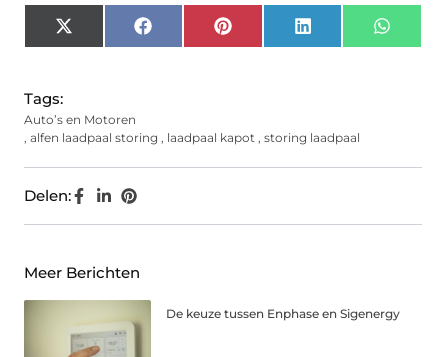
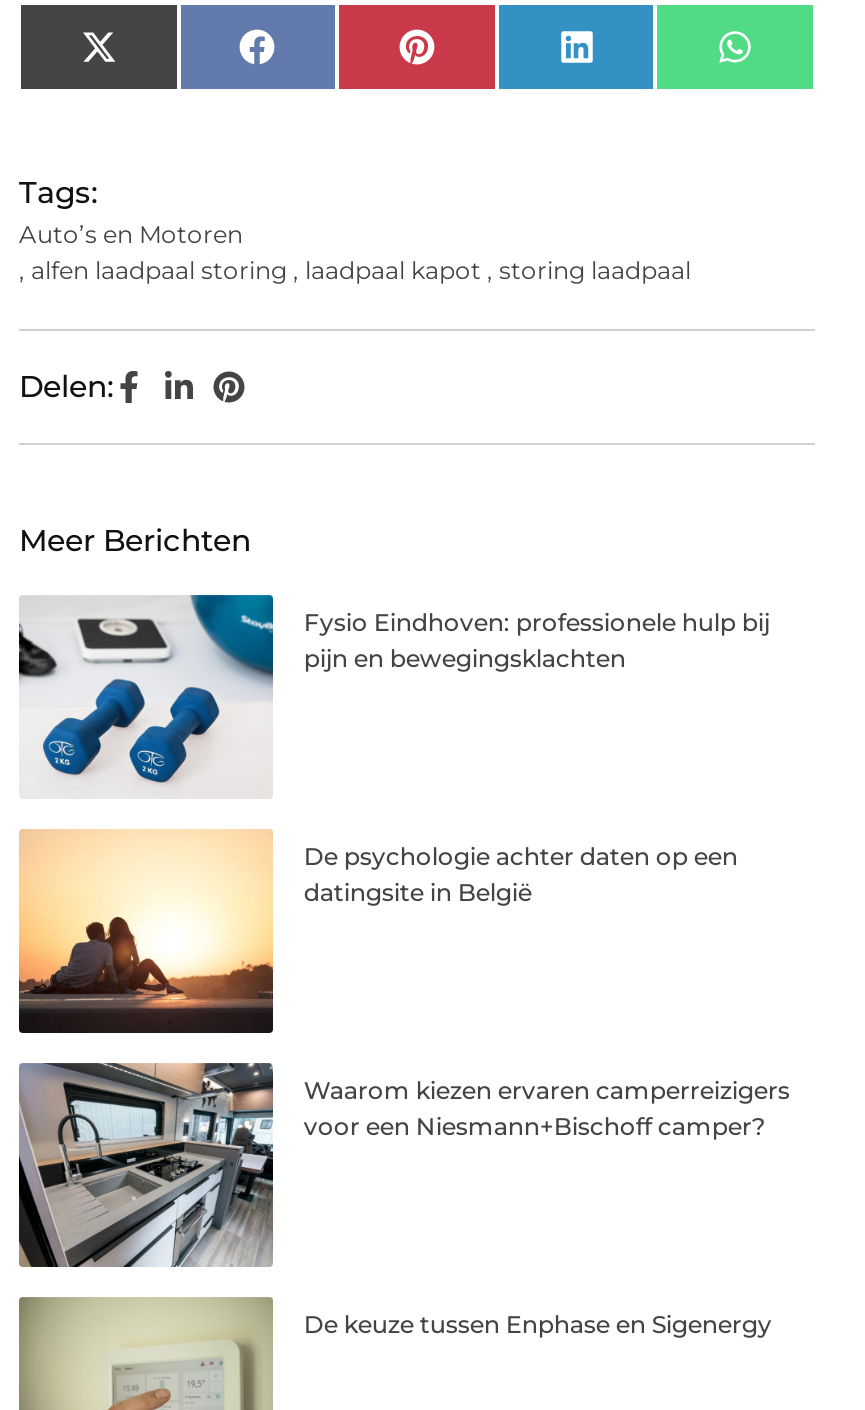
+ [image]
+ Fysio Eindhoven: professionele hulp bij
+ pijn en bewegingsklachten

+ [image]
+ De psychologie achter daten op een
+ datingsite in België

+ [image]
+ Waarom kiezen ervaren camperreizigers
+ voor een Niesmann+Bischoff camper?
